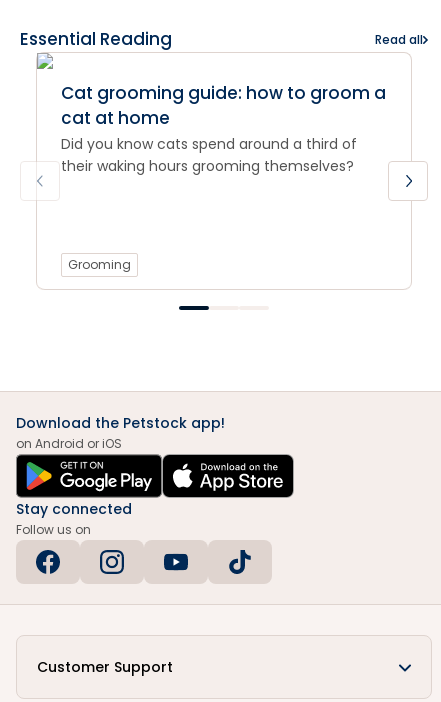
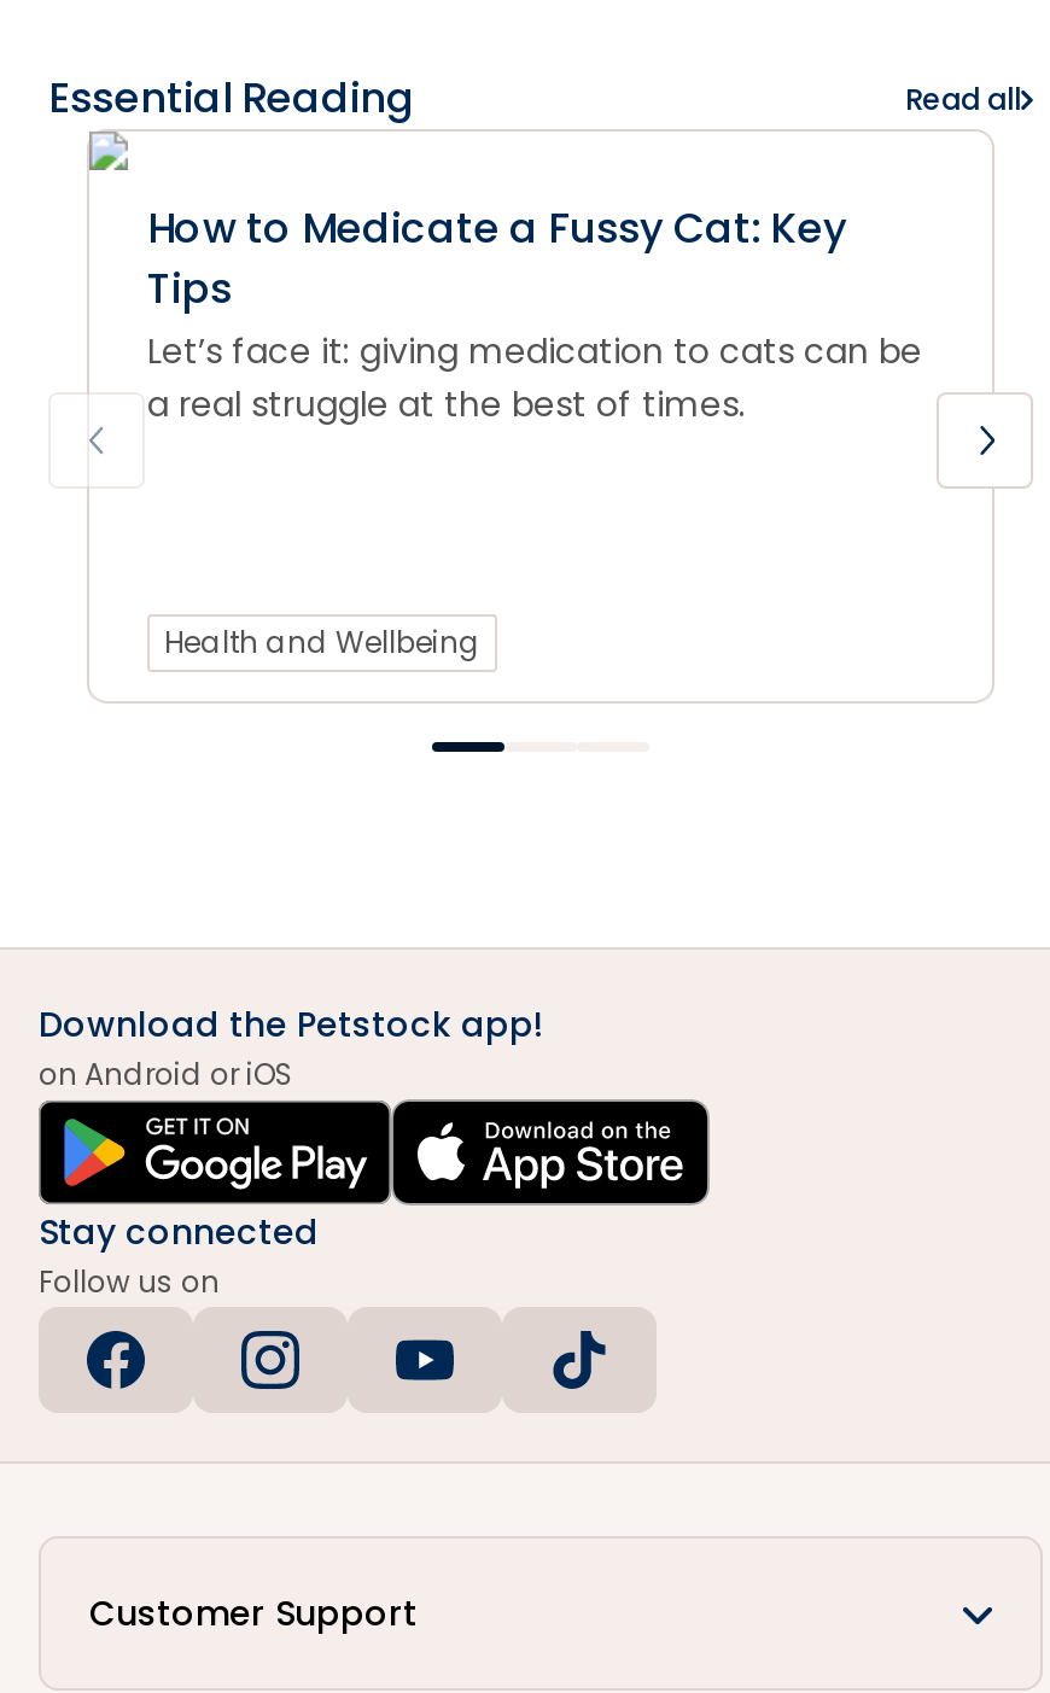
- Cat grooming guide: how to groom a
- cat at home
- Did you know cats spend around a third of
- their waking hours grooming themselves?
+ How to Medicate a Fussy Cat: Key
+ Tips
+ Let’s face it: giving medication to cats can be
+ a real struggle at the best of times.

- Grooming
+ Health and Wellbeing
